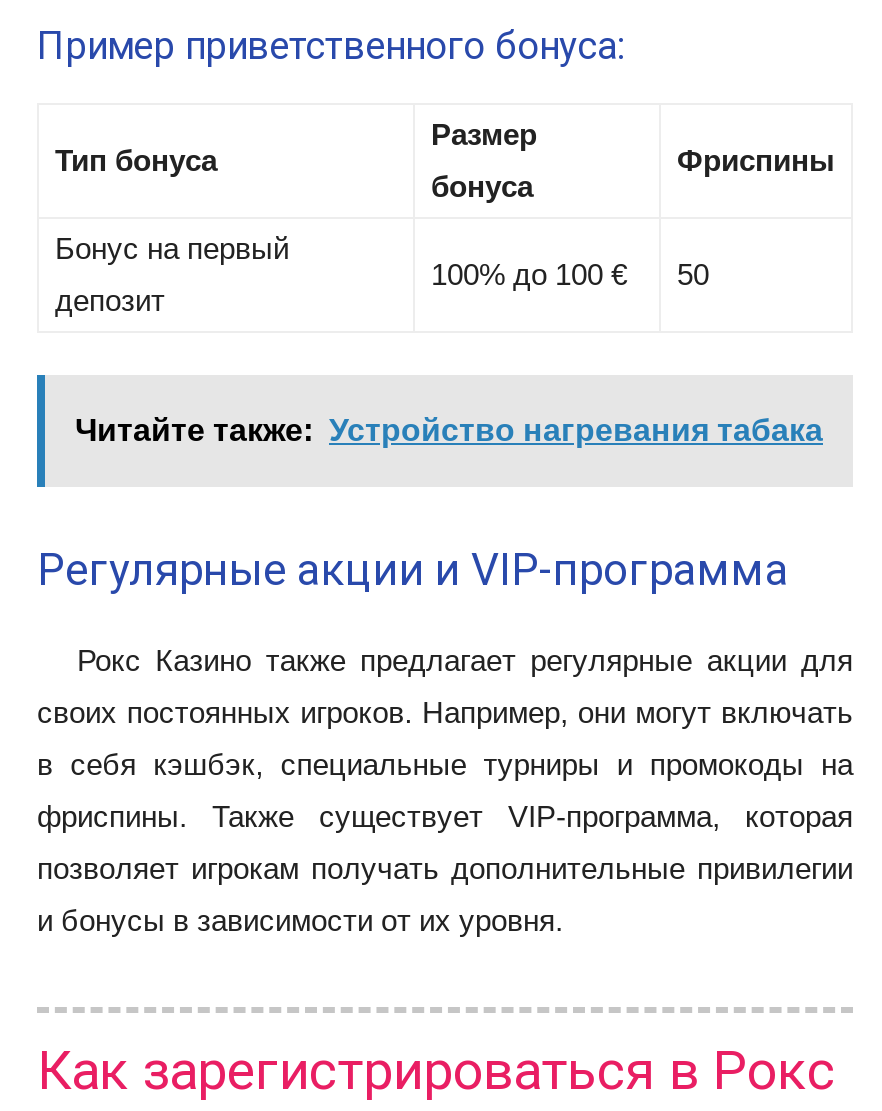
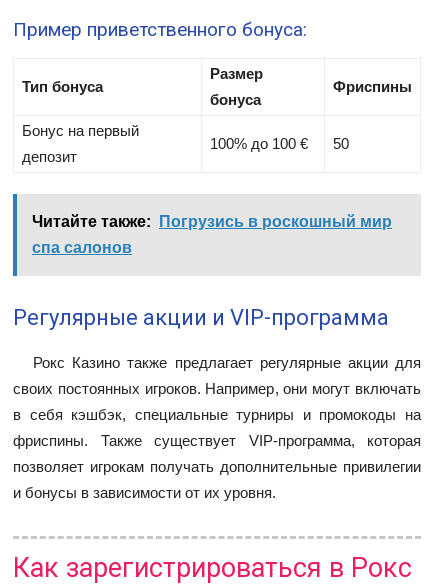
- Читайте также: Устройство нагревания табака
+ Читайте также: Погрузись в роскошный мир
+ спа салонов
